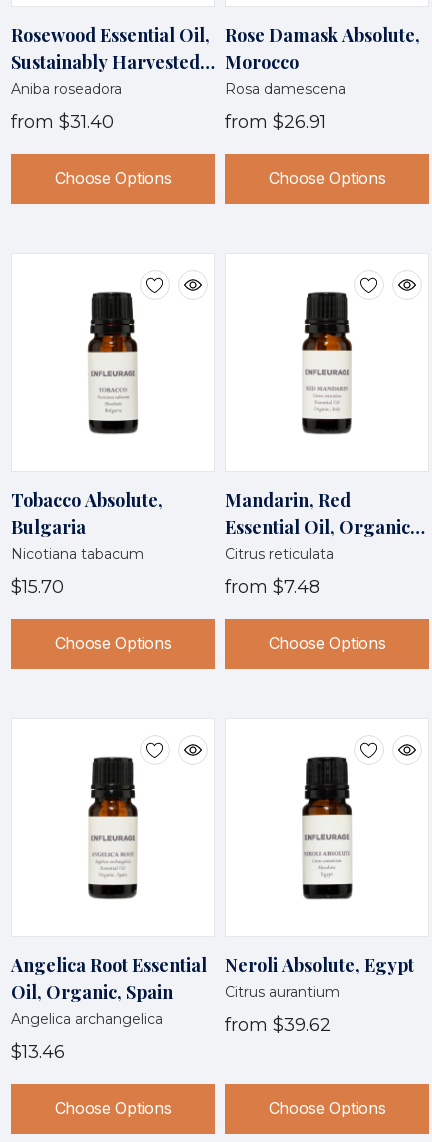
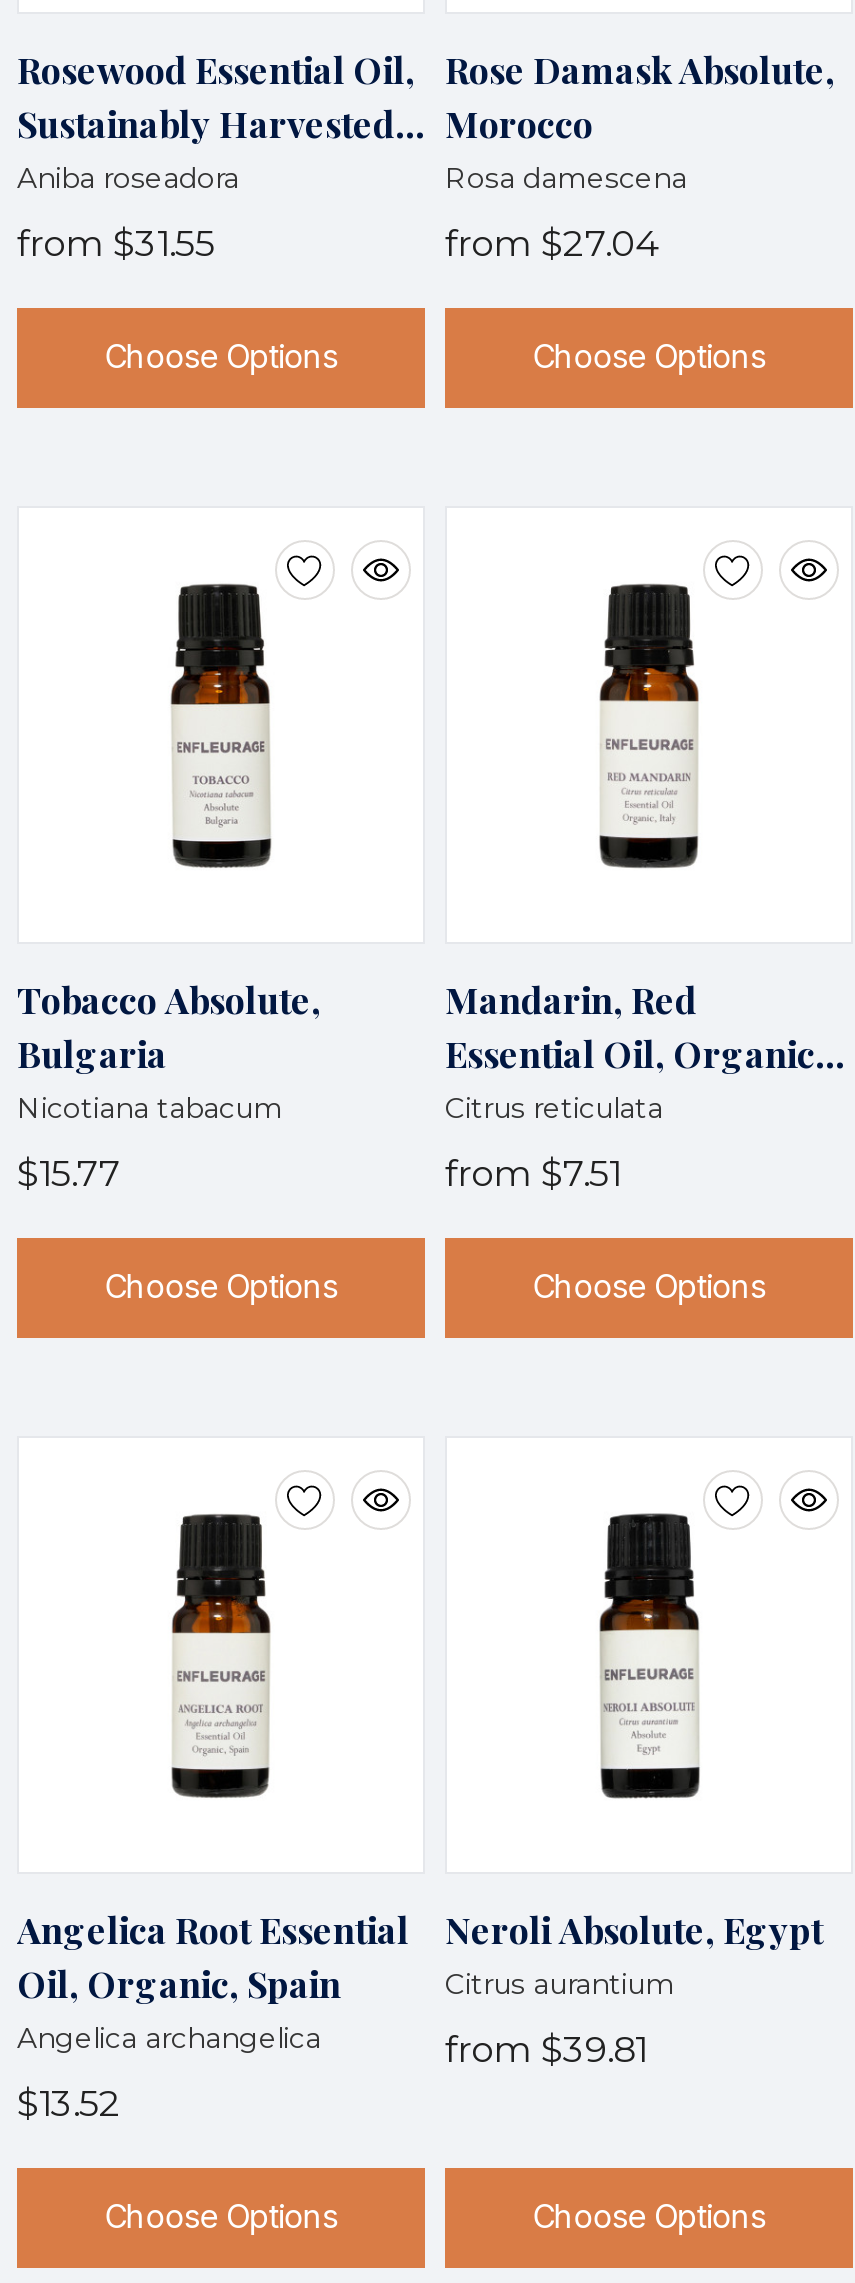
- from $31.40
+ from $31.55

- from $26.91
+ from $27.04

- $15.70
+ $15.77

- from $7.48
+ from $7.51

- from $39.62
+ from $39.81

- $13.46
+ $13.52
